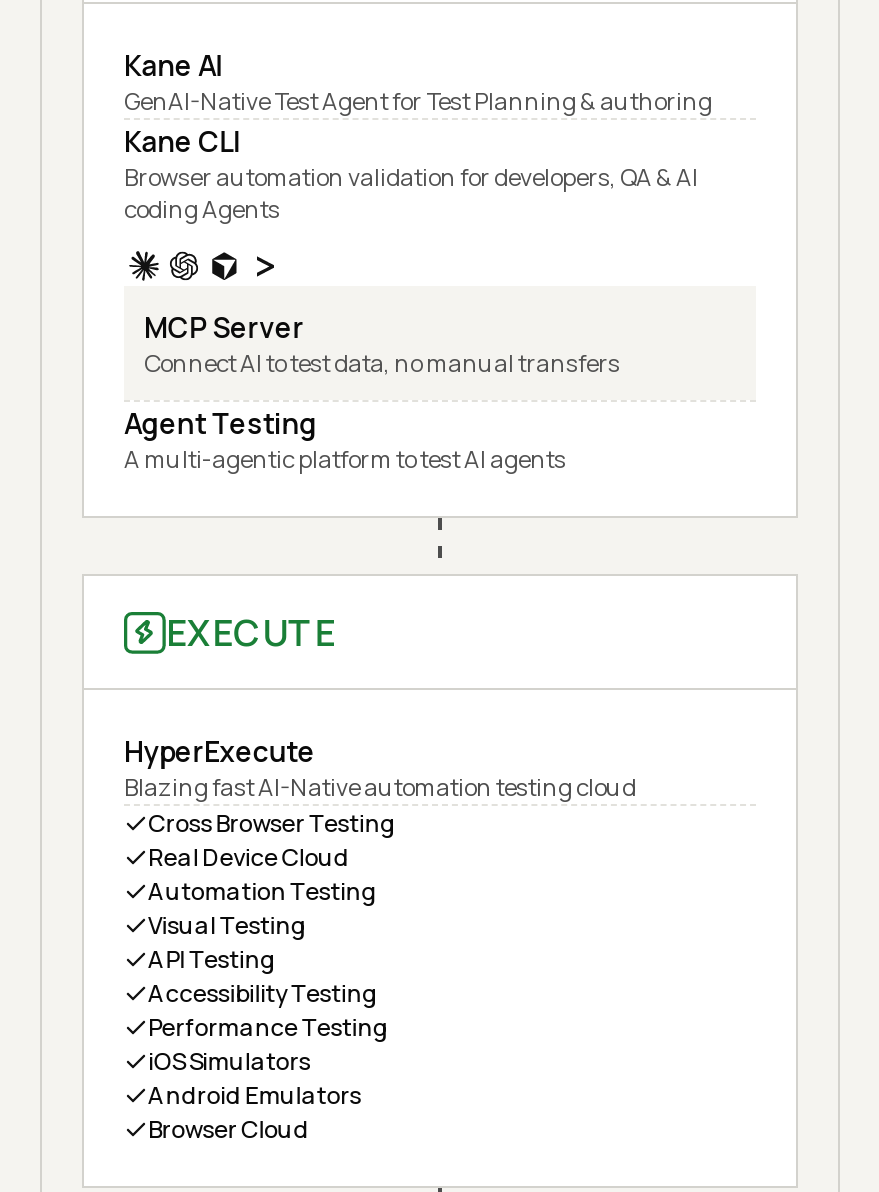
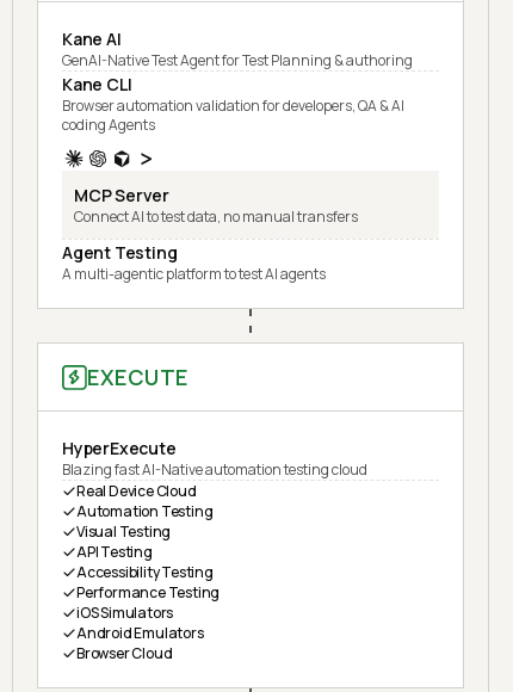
- Cross Browser Testing
